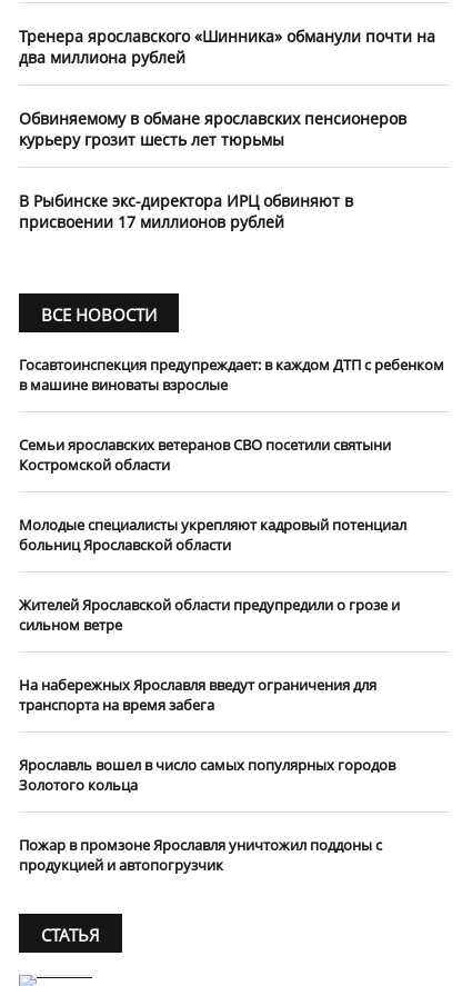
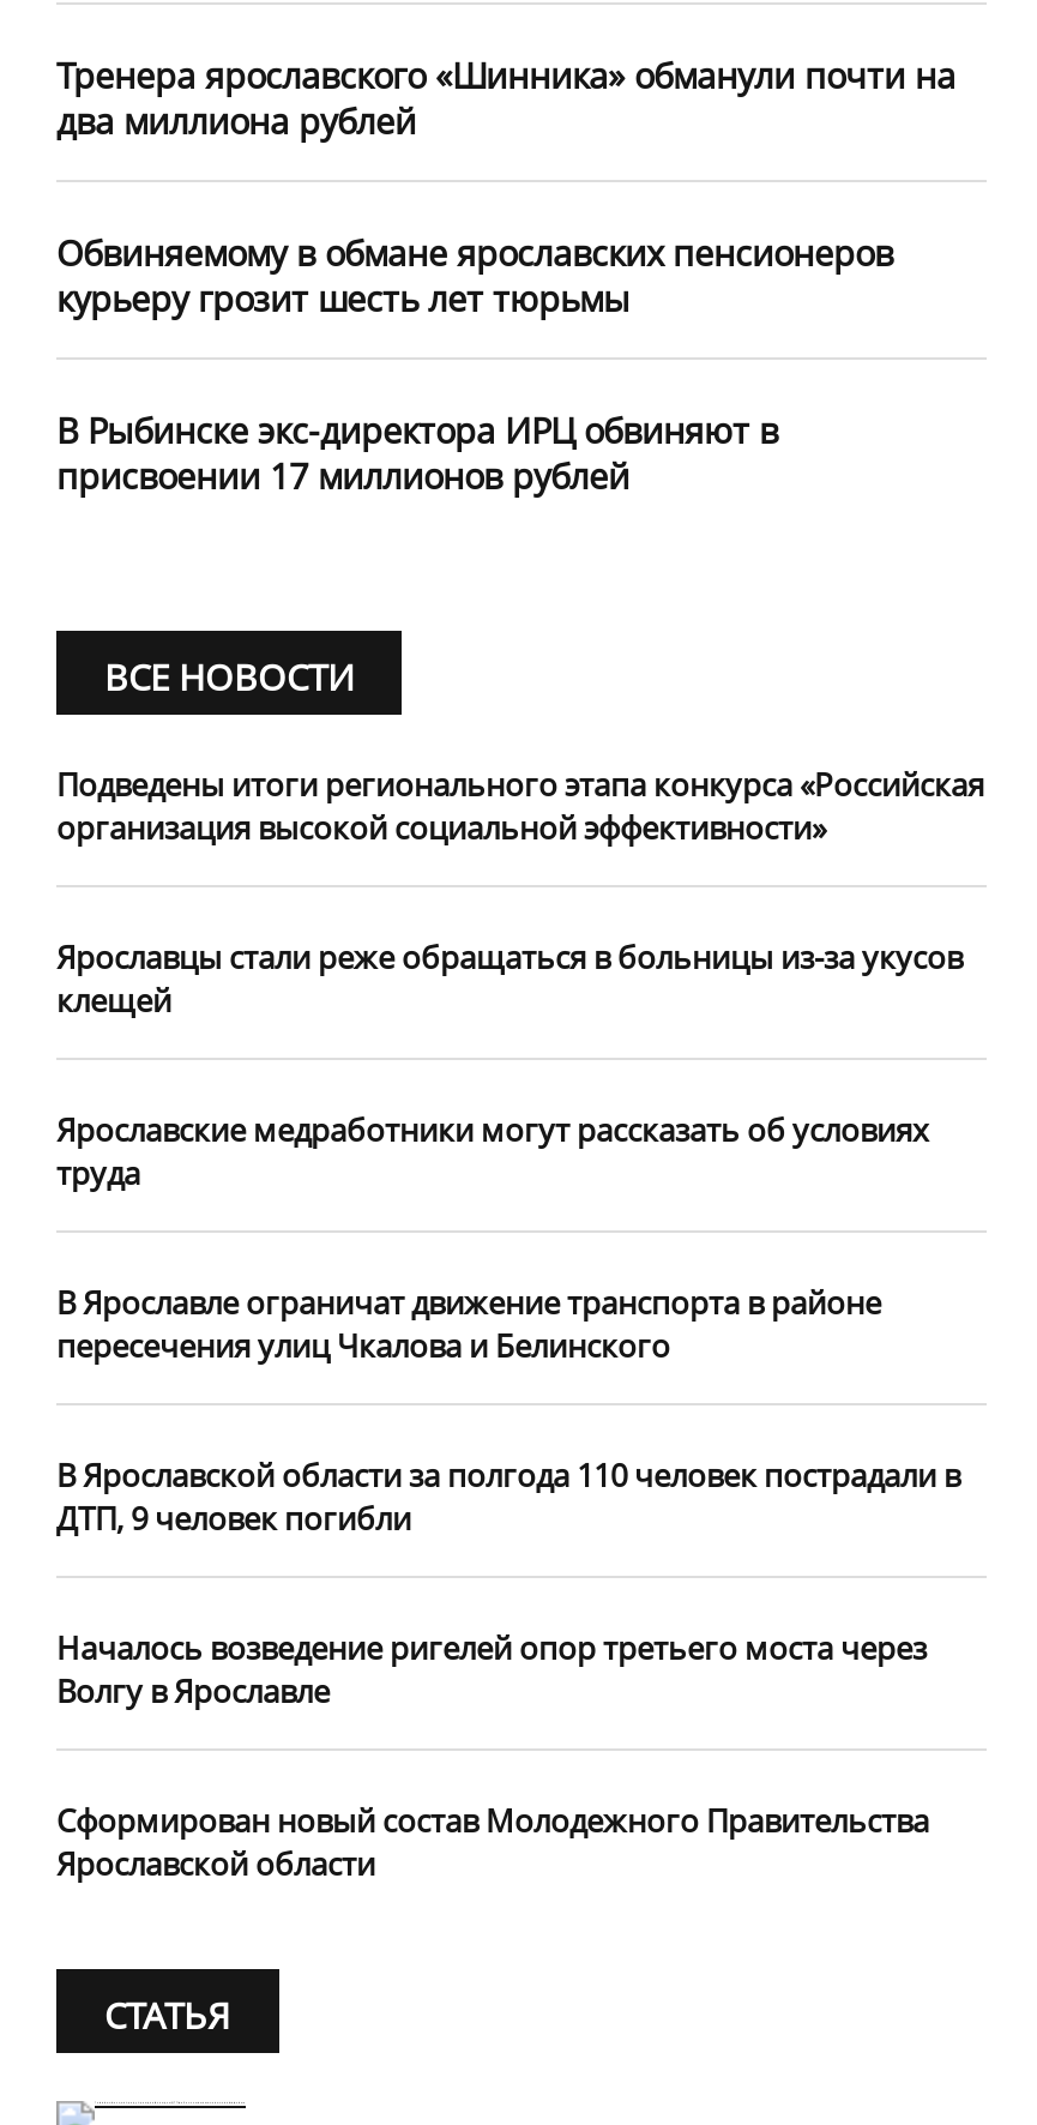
- Госавтоинспекция предупреждает: в каждом ДТП с ребенком
- в машине виноваты взрослые
+ Подведены итоги регионального этапа конкурса «Российская
+ организация высокой социальной эффективности»

- Семьи ярославских ветеранов СВО посетили святыни
- Костромской области
+ Ярославцы стали реже обращаться в больницы из-за укусов
+ клещей

- Молодые специалисты укрепляют кадровый потенциал
- больниц Ярославской области
+ Ярославские медработники могут рассказать об условиях
+ труда

- Жителей Ярославской области предупредили о грозе и
- сильном ветре
+ В Ярославле ограничат движение транспорта в районе
+ пересечения улиц Чкалова и Белинского

- На набережных Ярославля введут ограничения для
- транспорта на время забега
+ В Ярославской области за полгода 110 человек пострадали в
+ ДТП, 9 человек погибли

- Ярославль вошел в число самых популярных городов
- Золотого кольца
+ Началось возведение ригелей опор третьего моста через
+ Волгу в Ярославле

- Пожар в промзоне Ярославля уничтожил поддоны с
- продукцией и автопогрузчик
+ Сформирован новый состав Молодежного Правительства
+ Ярославской области
